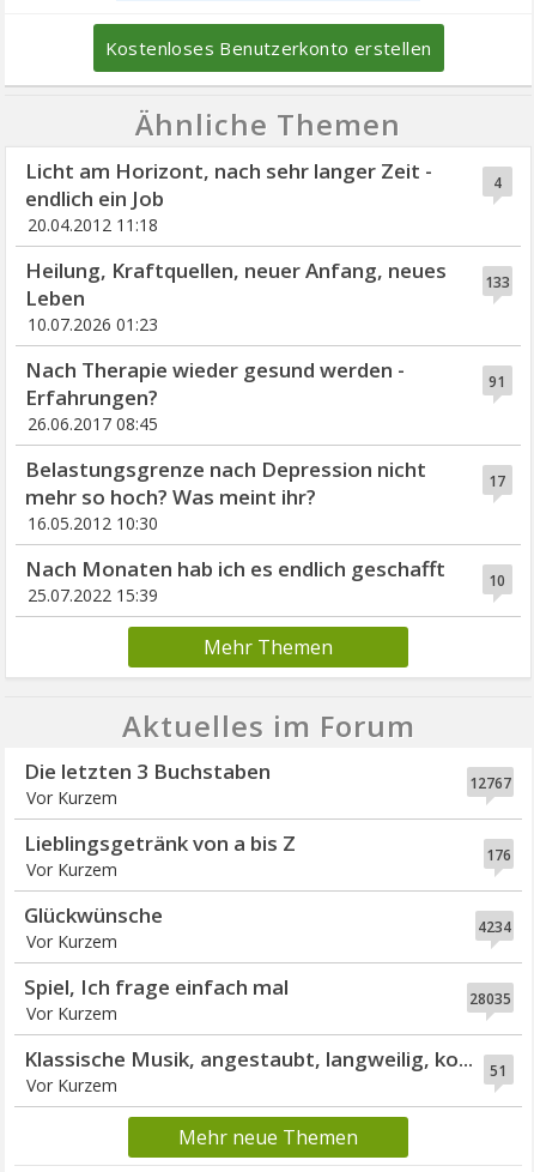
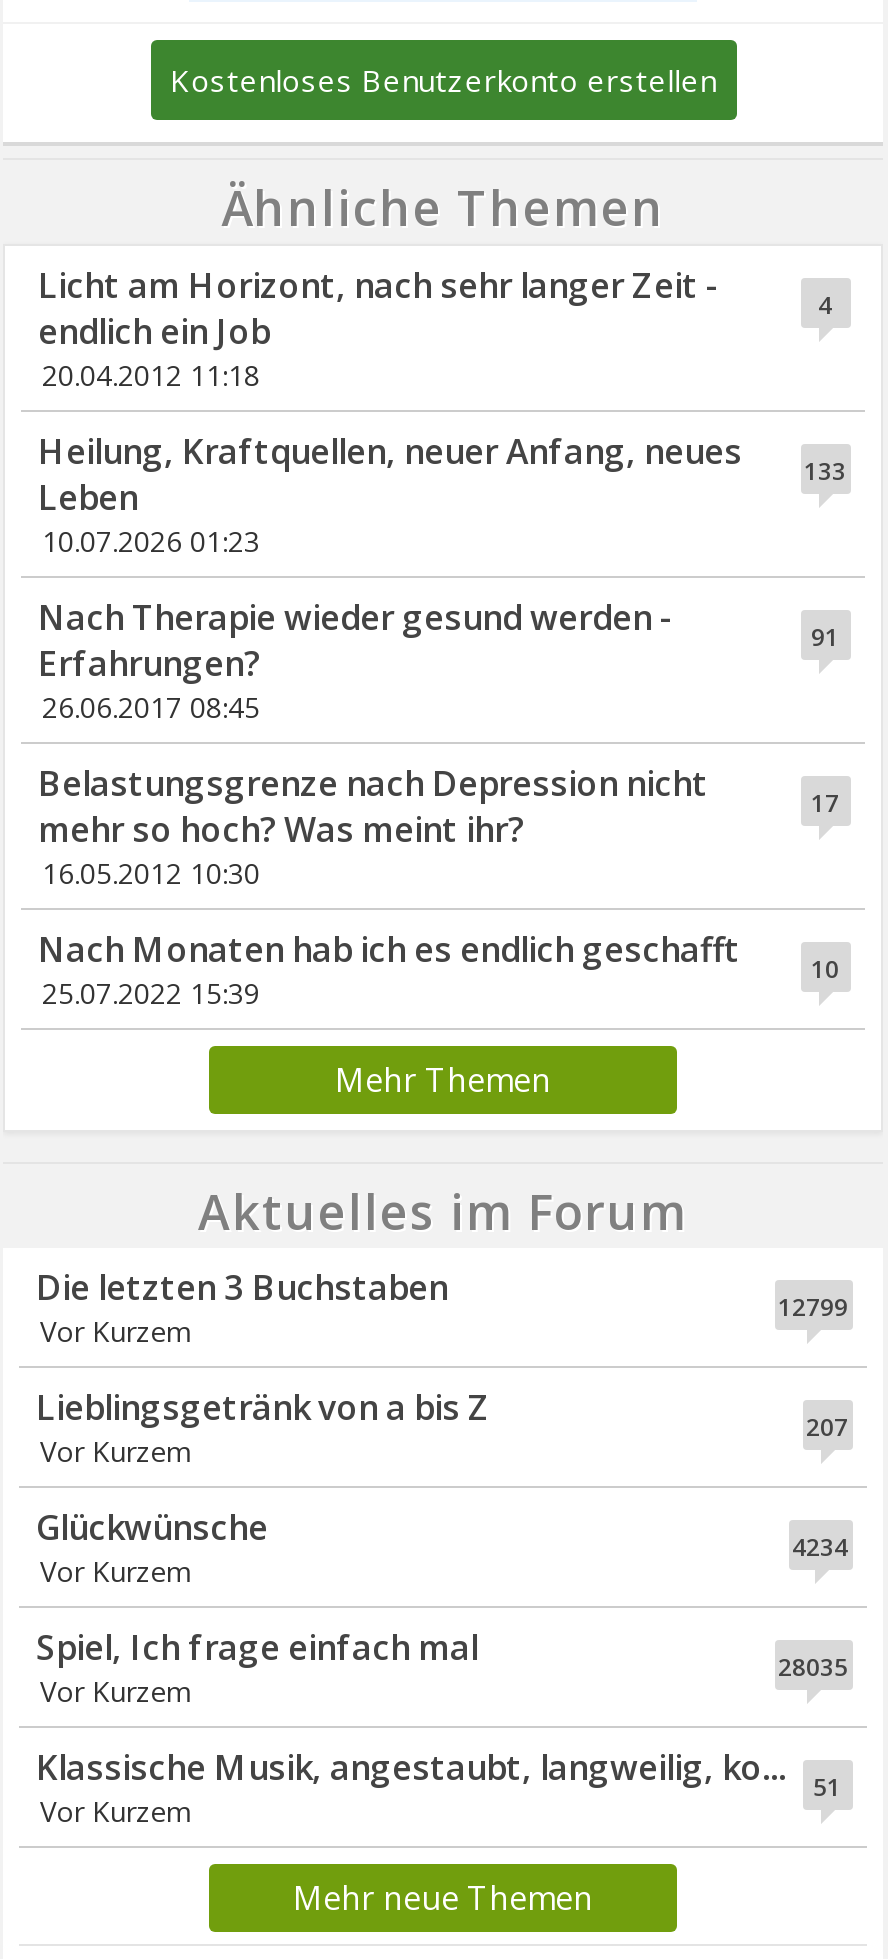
- 12767
+ 12799

- 176
+ 207
